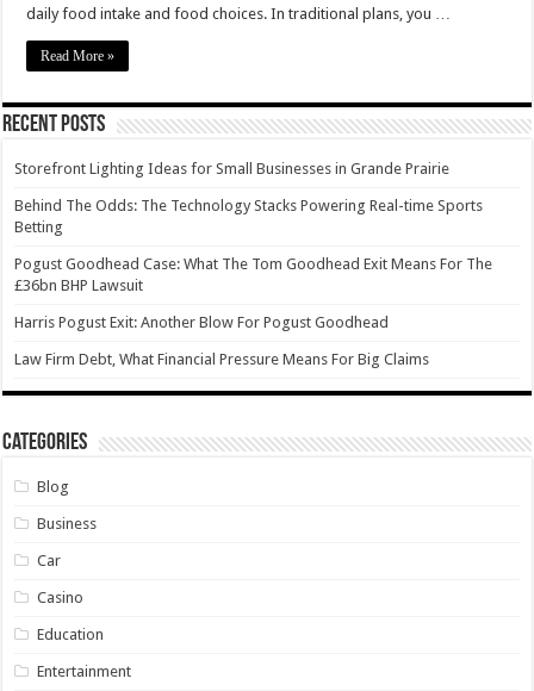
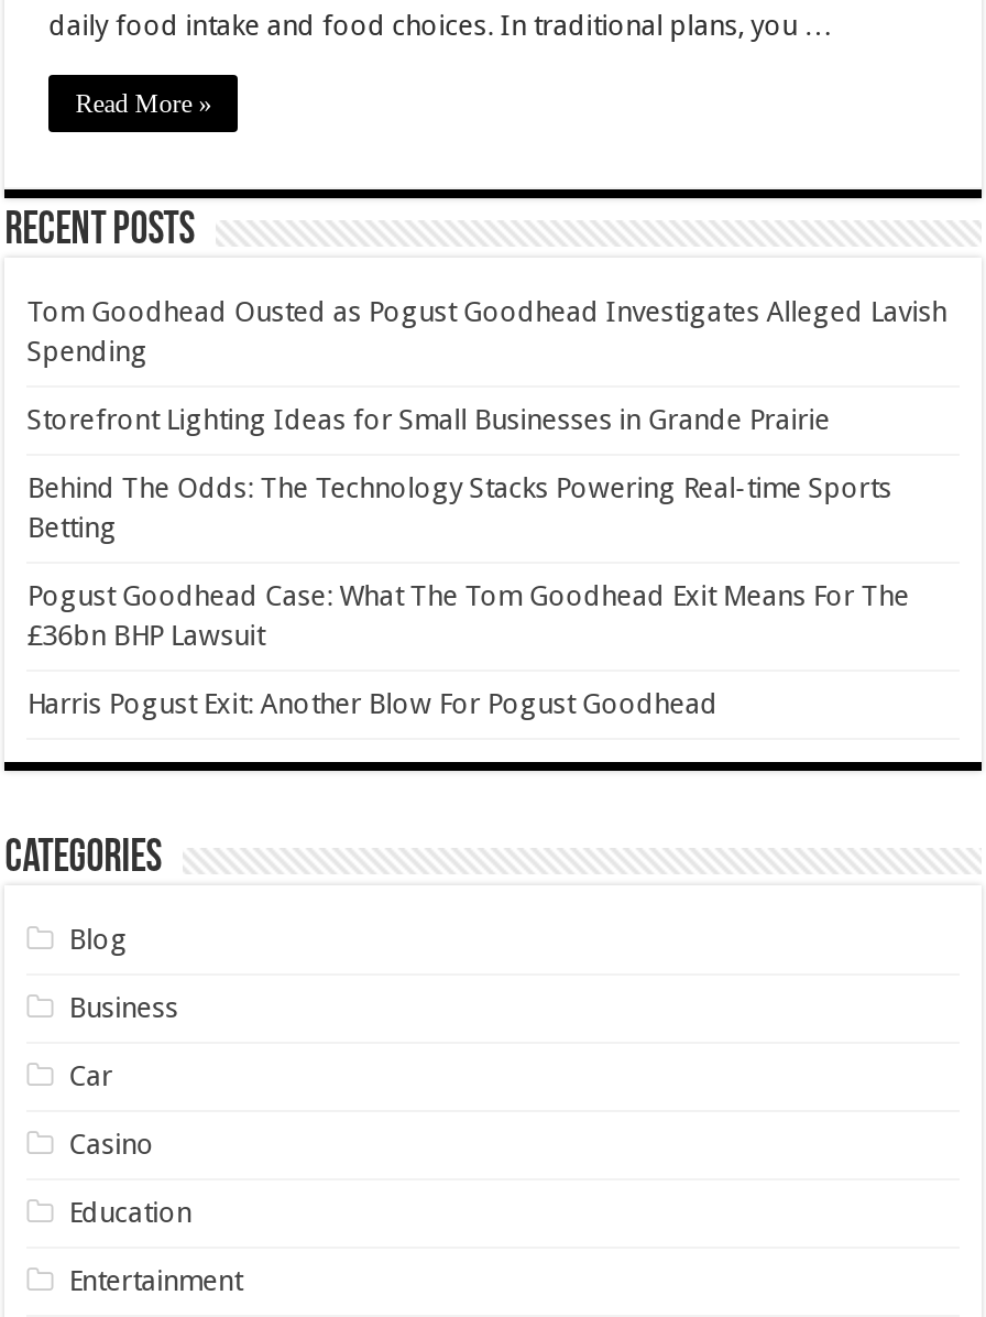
+ Tom Goodhead Ousted as Pogust Goodhead Investigates Alleged Lavish
+ Spending

moved down: Storefront Lighting Ideas for Small Businesses in Grande Prairie | Behind The Odds: The Technology Stacks Powering Real-time Sports | Betting | Pogust Goodhead Case: What The Tom Goodhead Exit Means For The | £36bn BHP Lawsuit | Harris Pogust Exit: Another Blow For Pogust Goodhead

- Law Firm Debt, What Financial Pressure Means For Big Claims
